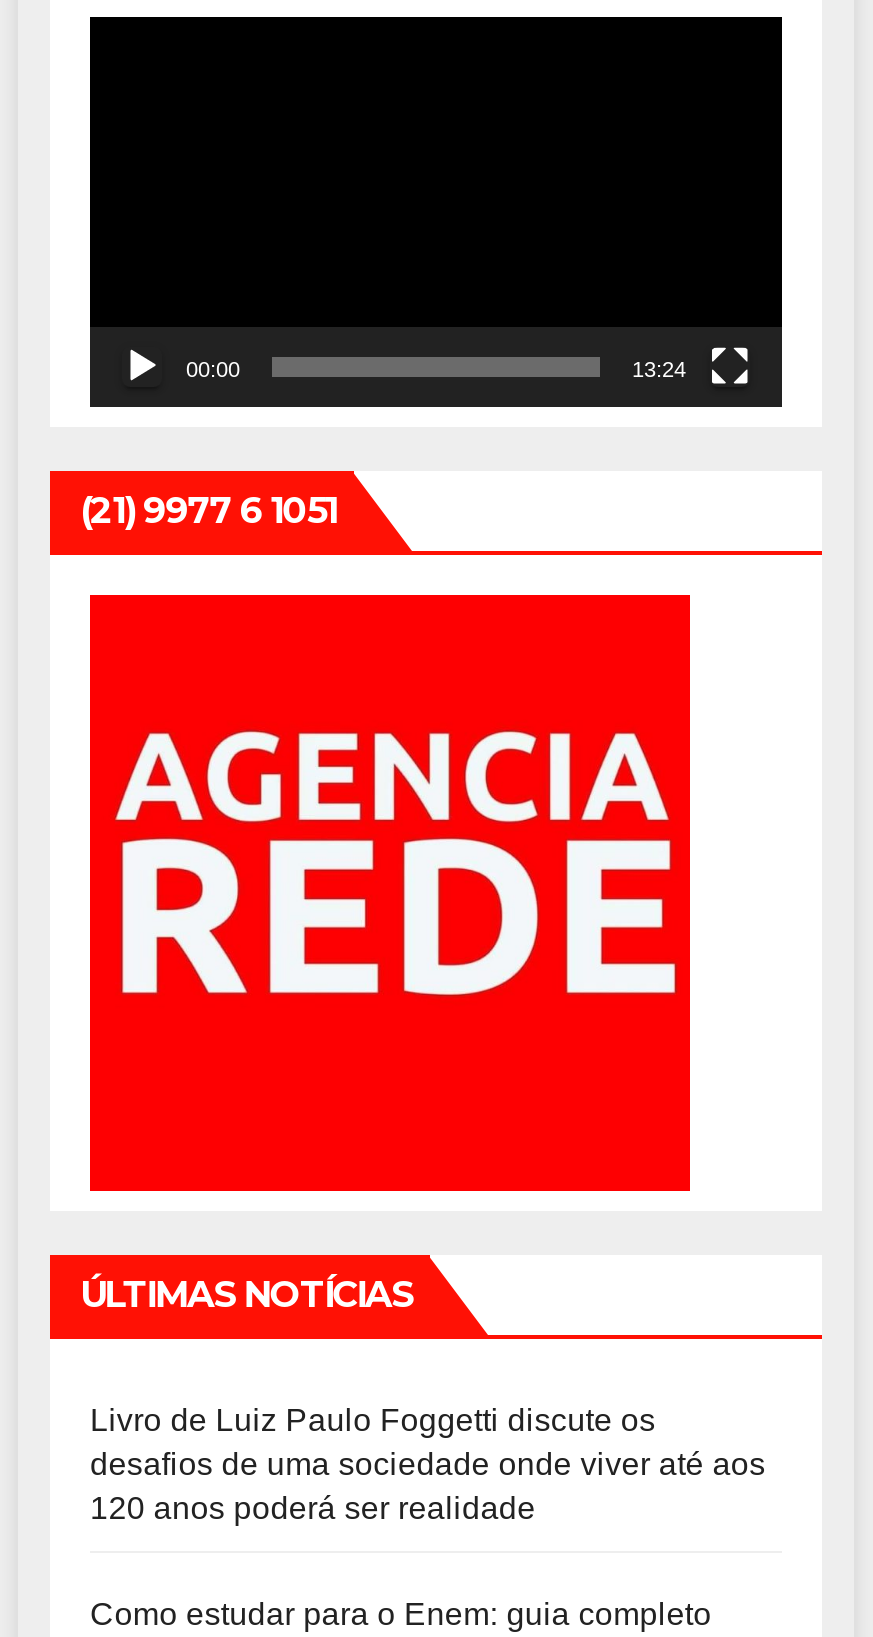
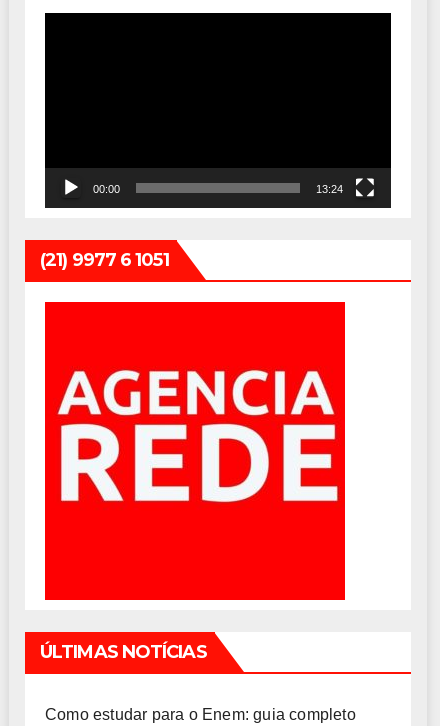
- Livro de Luiz Paulo Foggetti discute os
- desafios de uma sociedade onde viver até aos
- 120 anos poderá ser realidade
